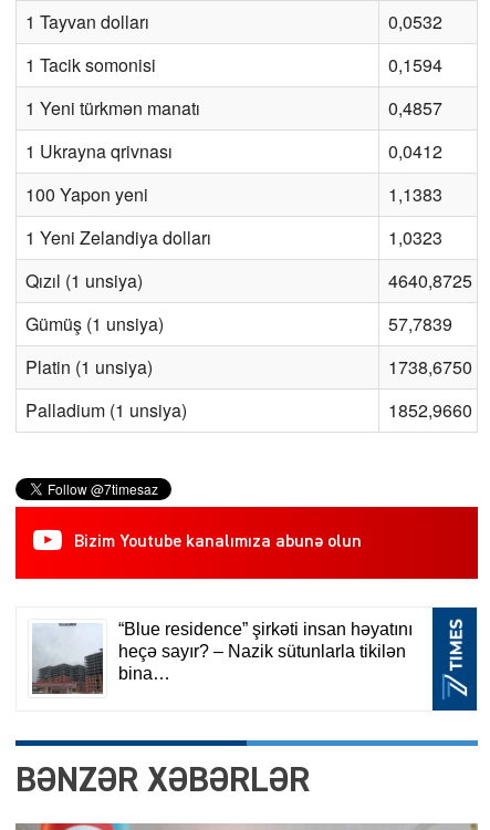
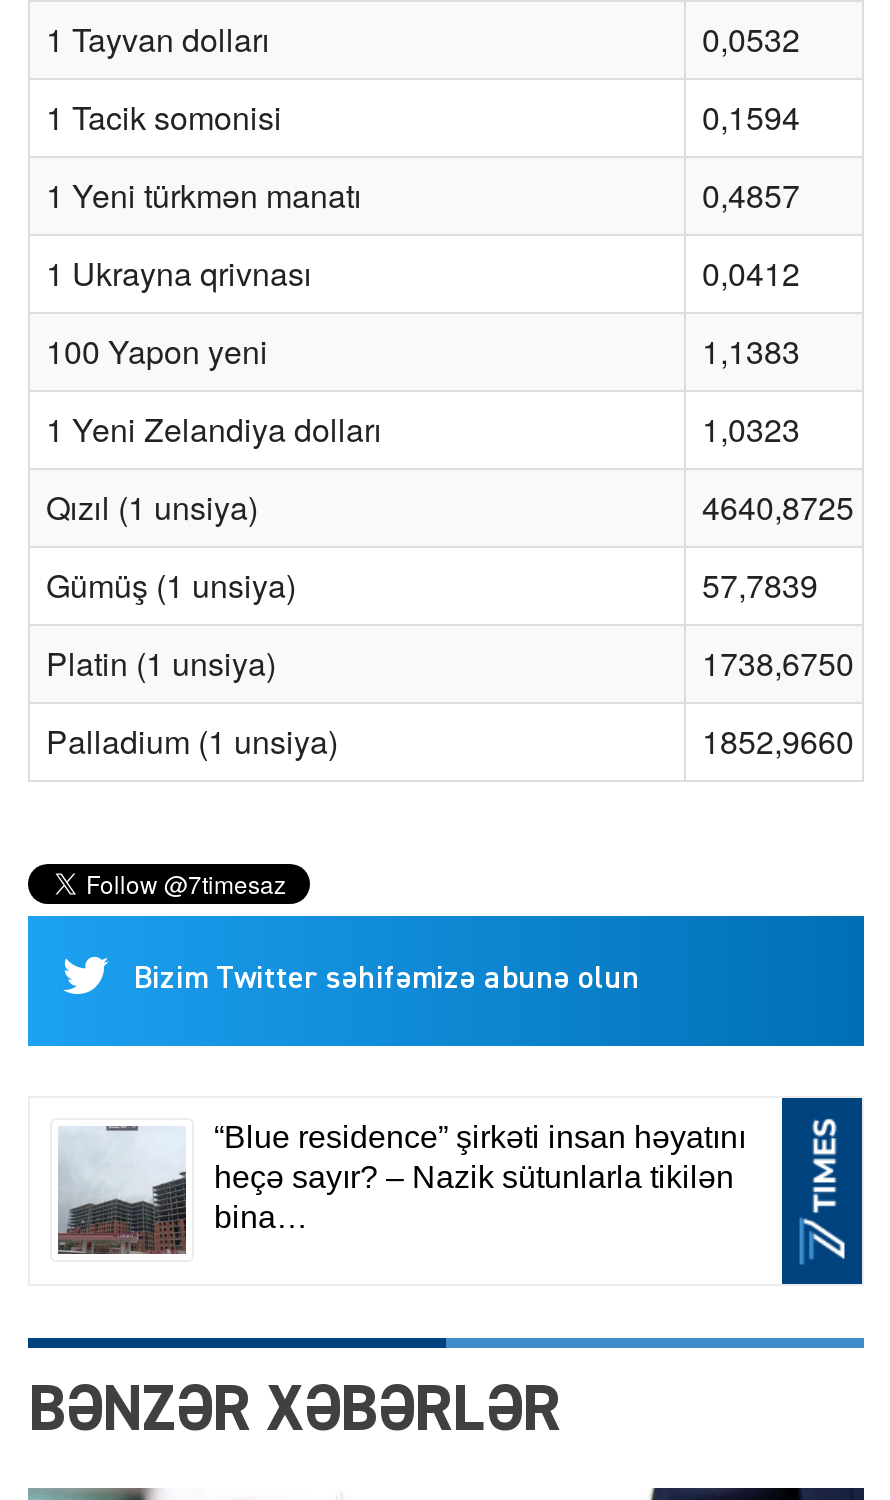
- [image]
- Bizim Youtube kanalımıza abunə olun
+ [image]
+ Bizim Twitter səhifəmizə abunə olun
